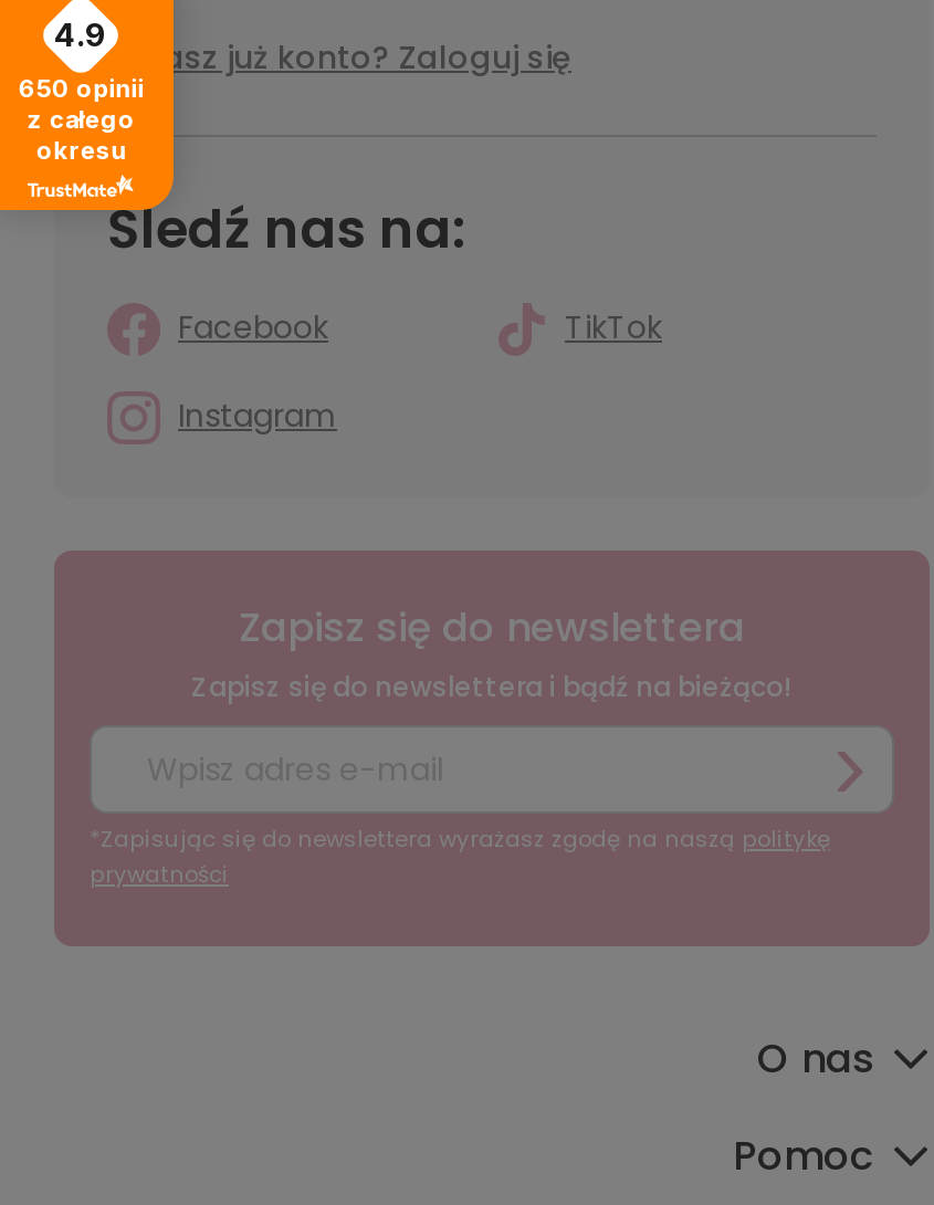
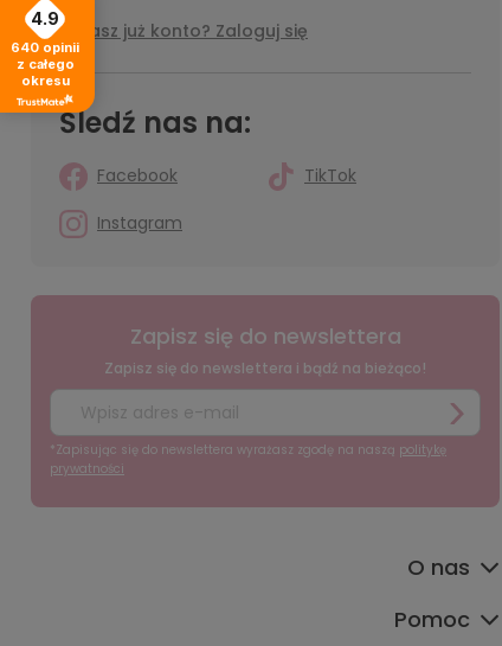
- 650 opinii
+ 640 opinii
